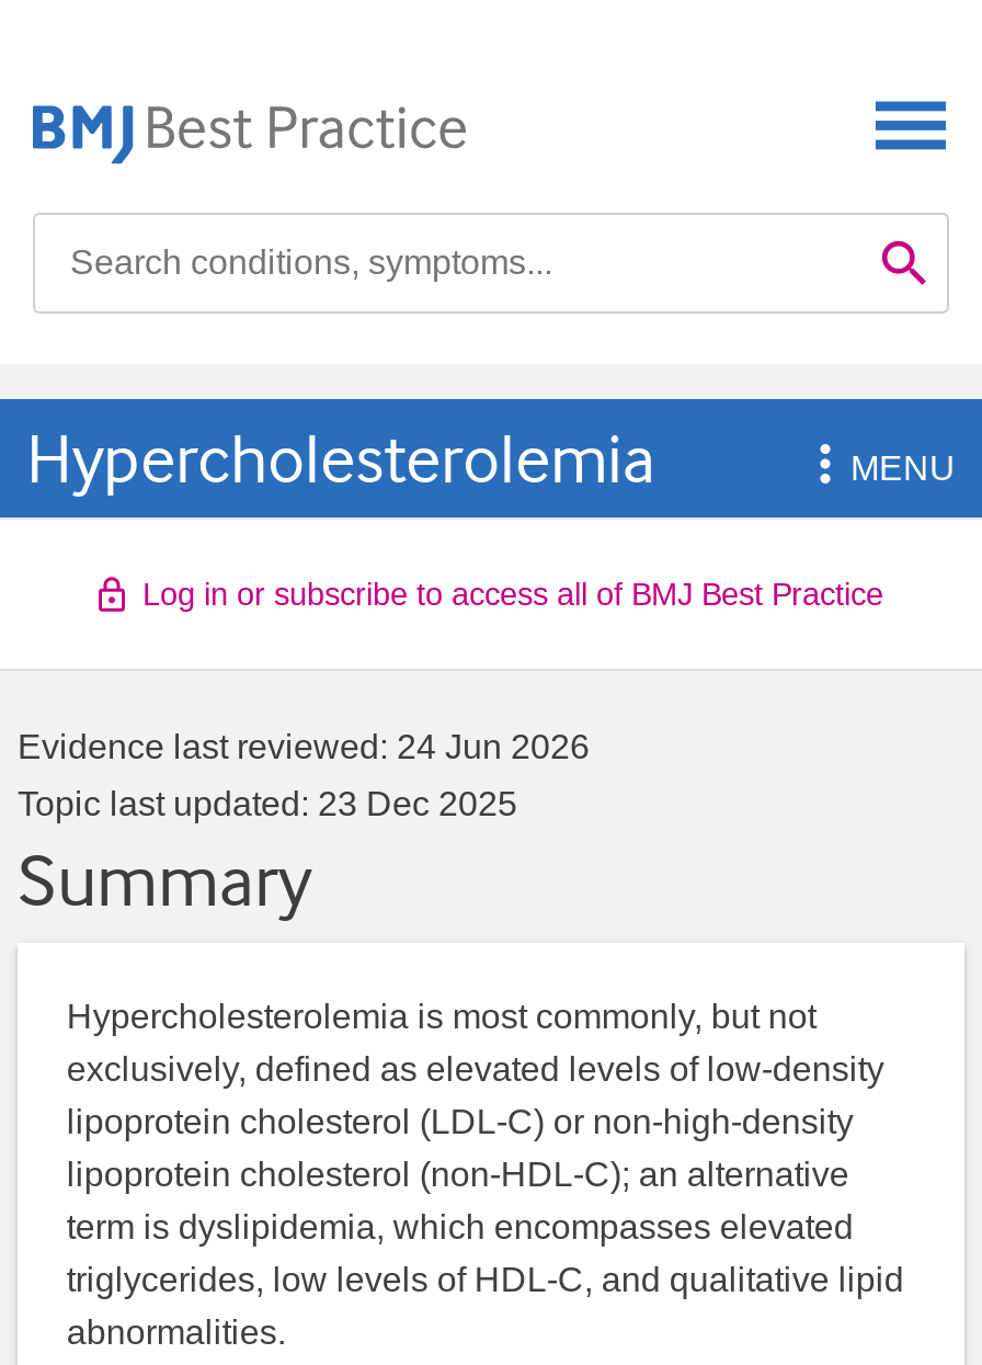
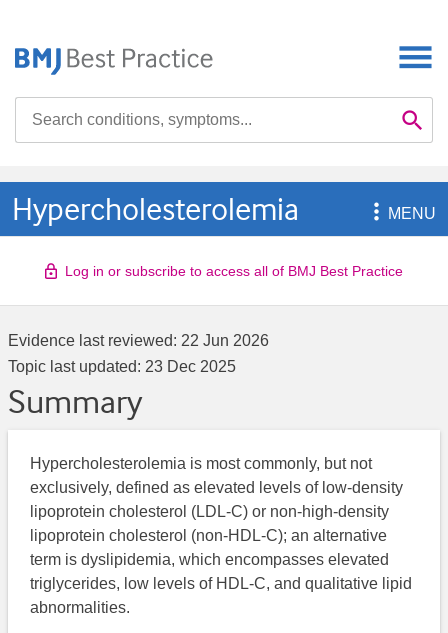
- Evidence last reviewed: 24 Jun 2026
+ Evidence last reviewed: 22 Jun 2026
